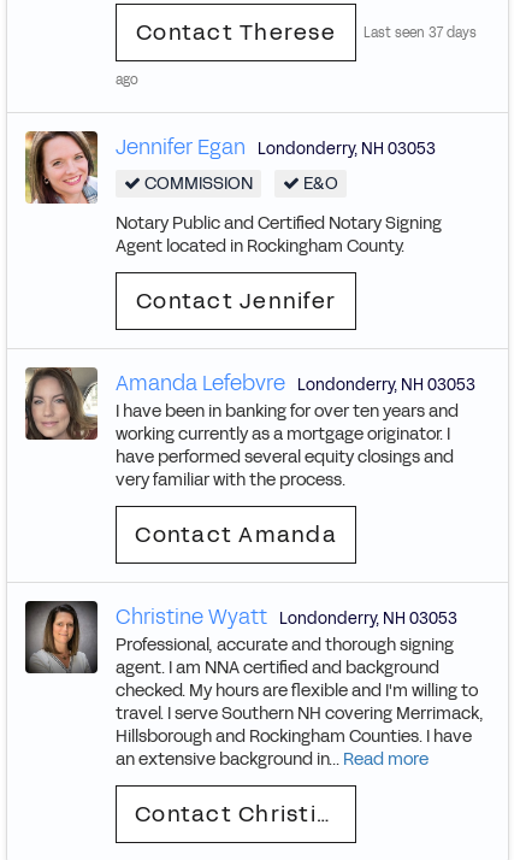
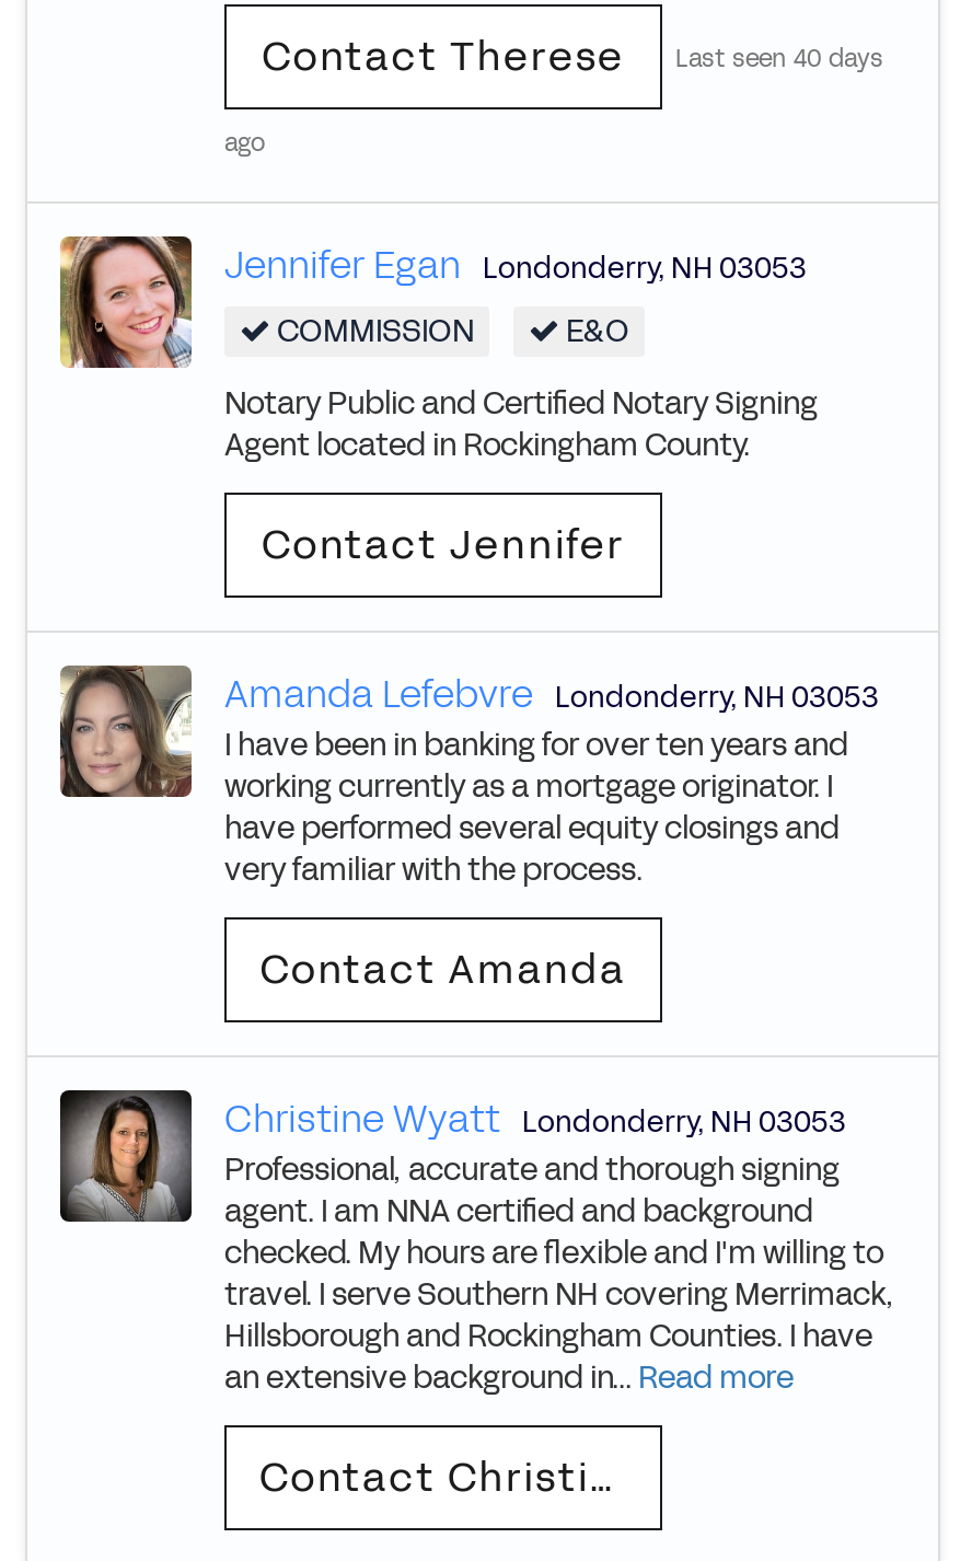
- Last seen 37 days
+ Last seen 40 days
